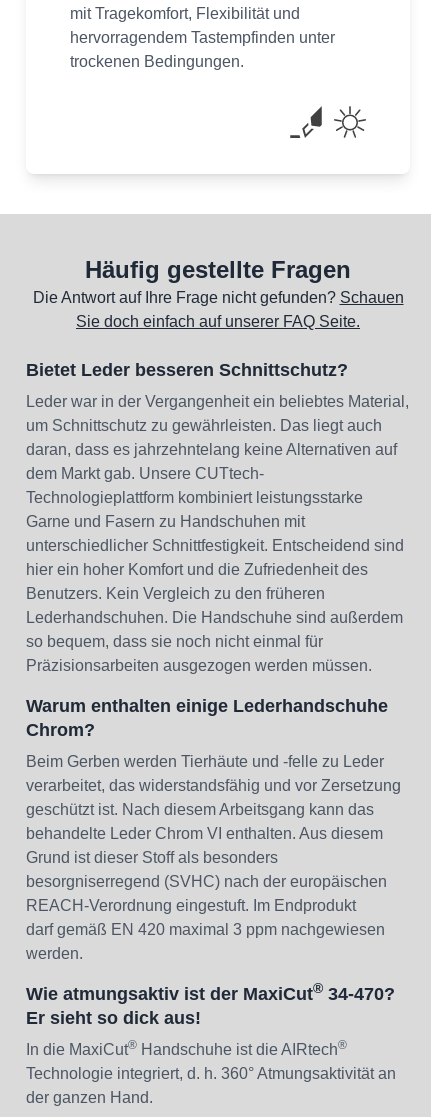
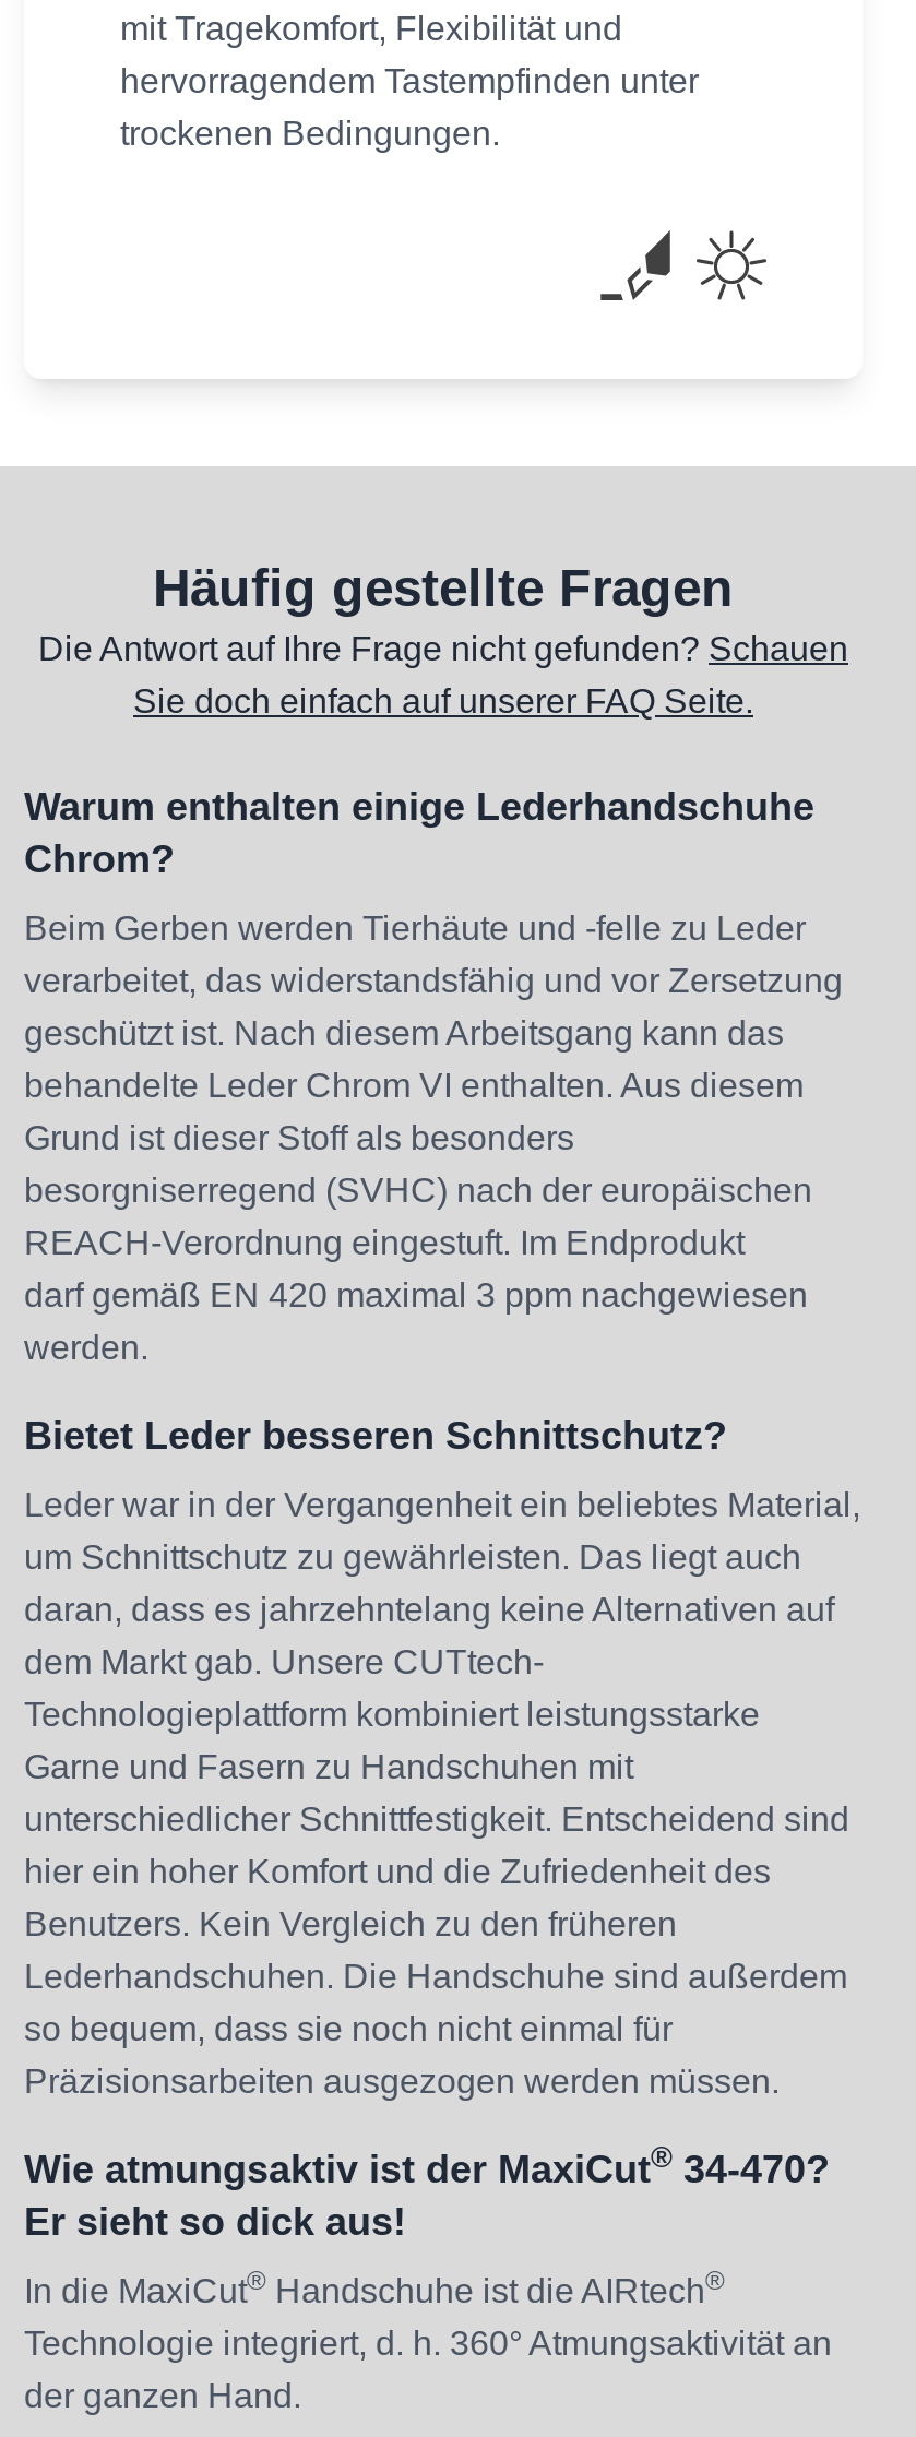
moved down: Bietet Leder besseren Schnittschutz? | Leder war in der Vergangenheit ein beliebtes Material, | um Schnittschutz zu gewährleisten. Das liegt auch | ... | so bequem, dass sie noch nicht einmal für | Präzisionsarbeiten ausgezogen werden müssen.

moved up: Warum enthalten einige Lederhandschuhe | Chrom? | Beim Gerben werden Tierhäute und -felle zu Leder | ... | darf gemäß EN 420 maximal 3 ppm nachgewiesen | werden.
